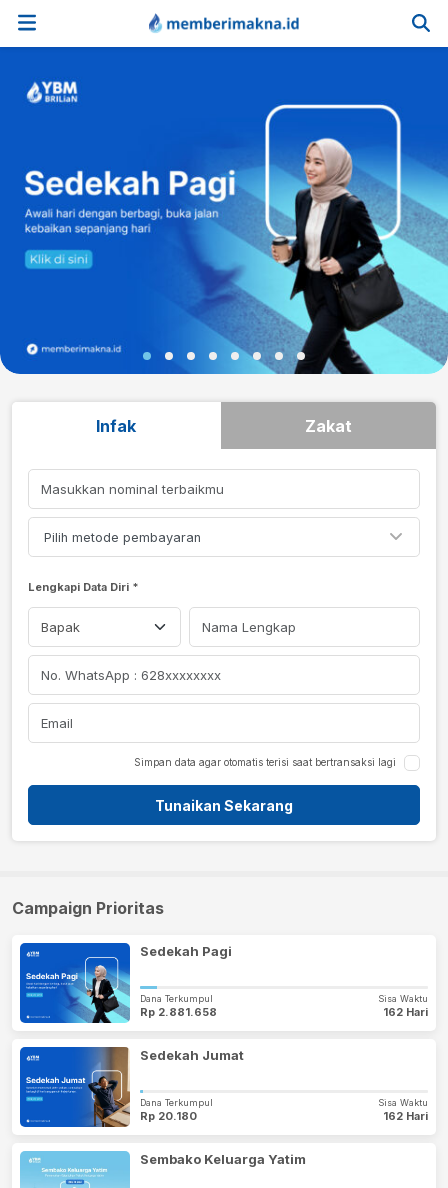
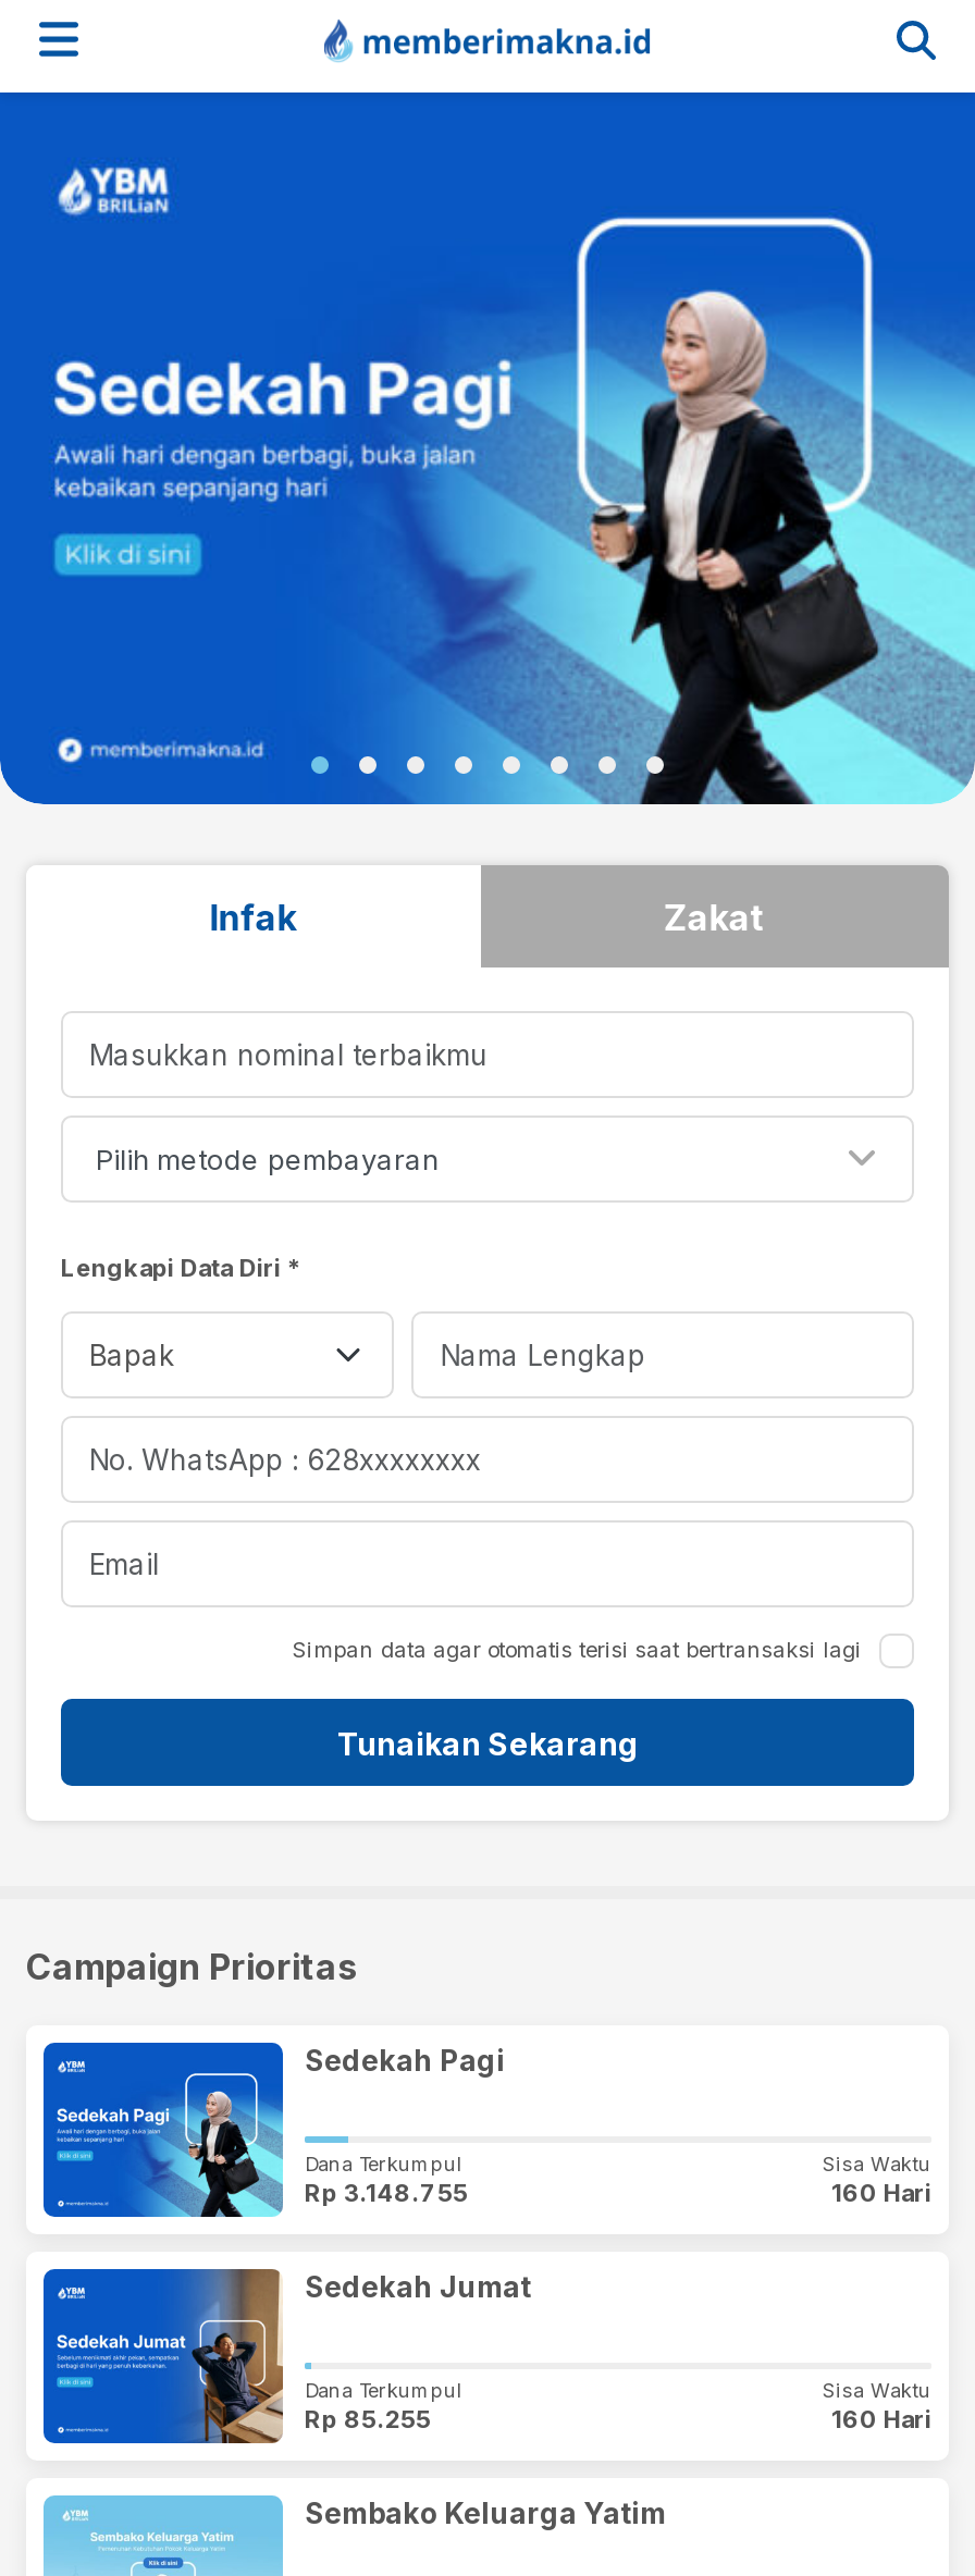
- Rp 2.881.658
+ Rp 3.148.755

- 162 Hari
+ 160 Hari

- Rp 20.180
+ Rp 85.255

- 162 Hari
+ 160 Hari
